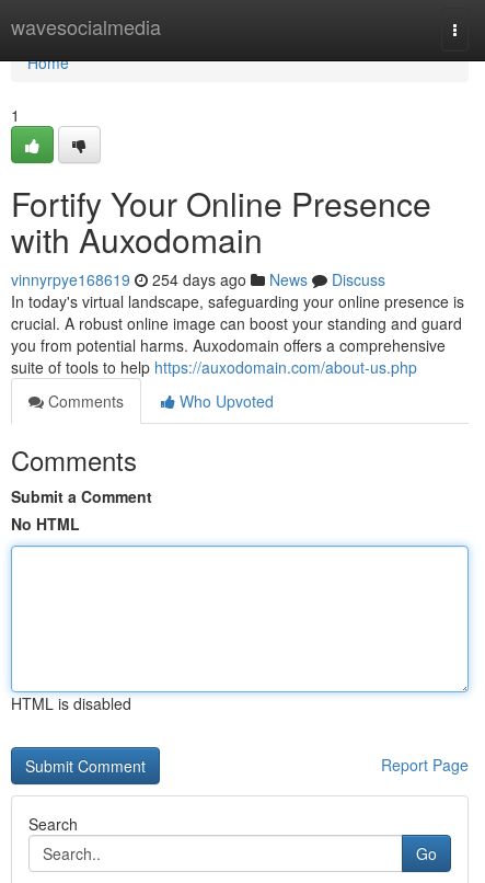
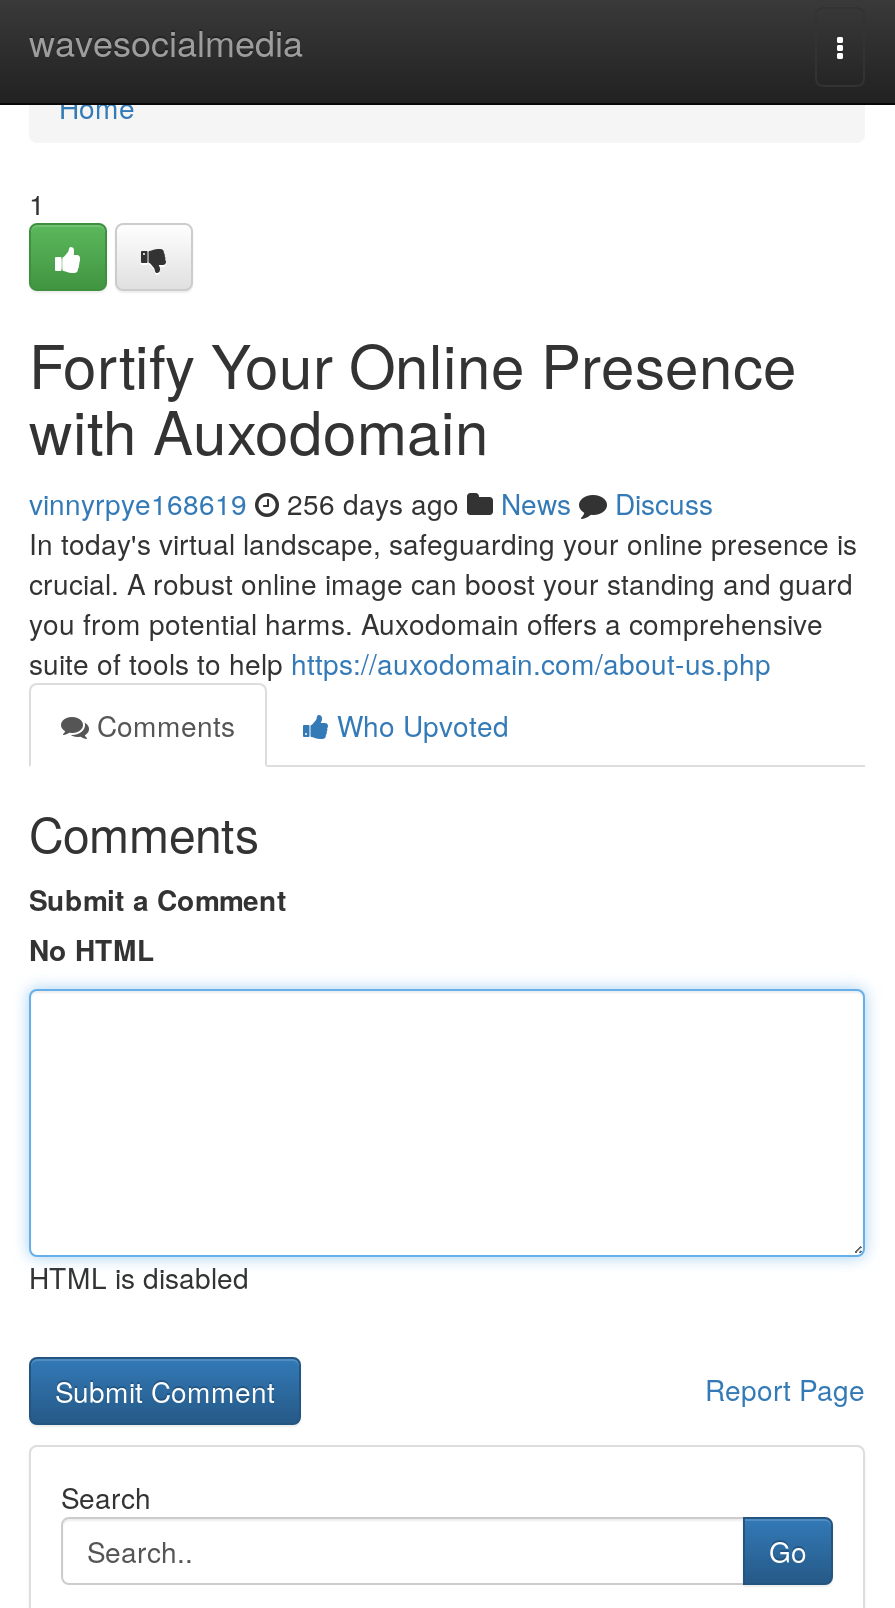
- vinnyrpye168619 254 days ago News Discuss
+ vinnyrpye168619 256 days ago News Discuss
